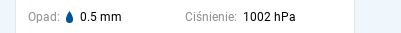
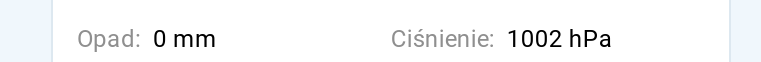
- Opad:
- 0.5 mm
+ Opad: 0 mm
